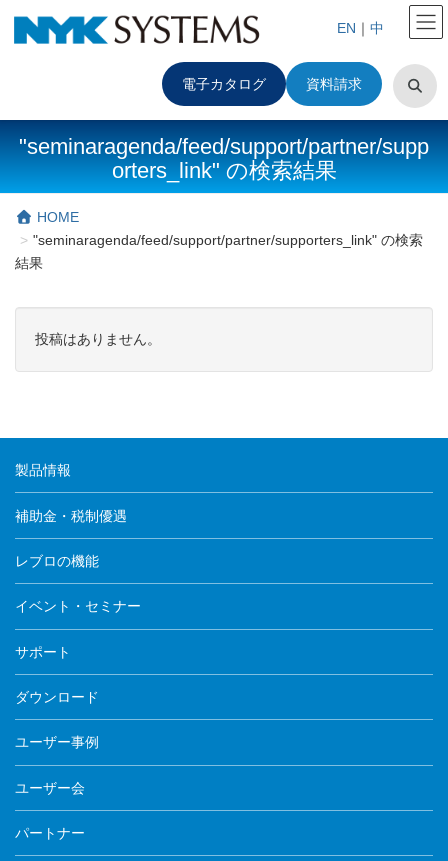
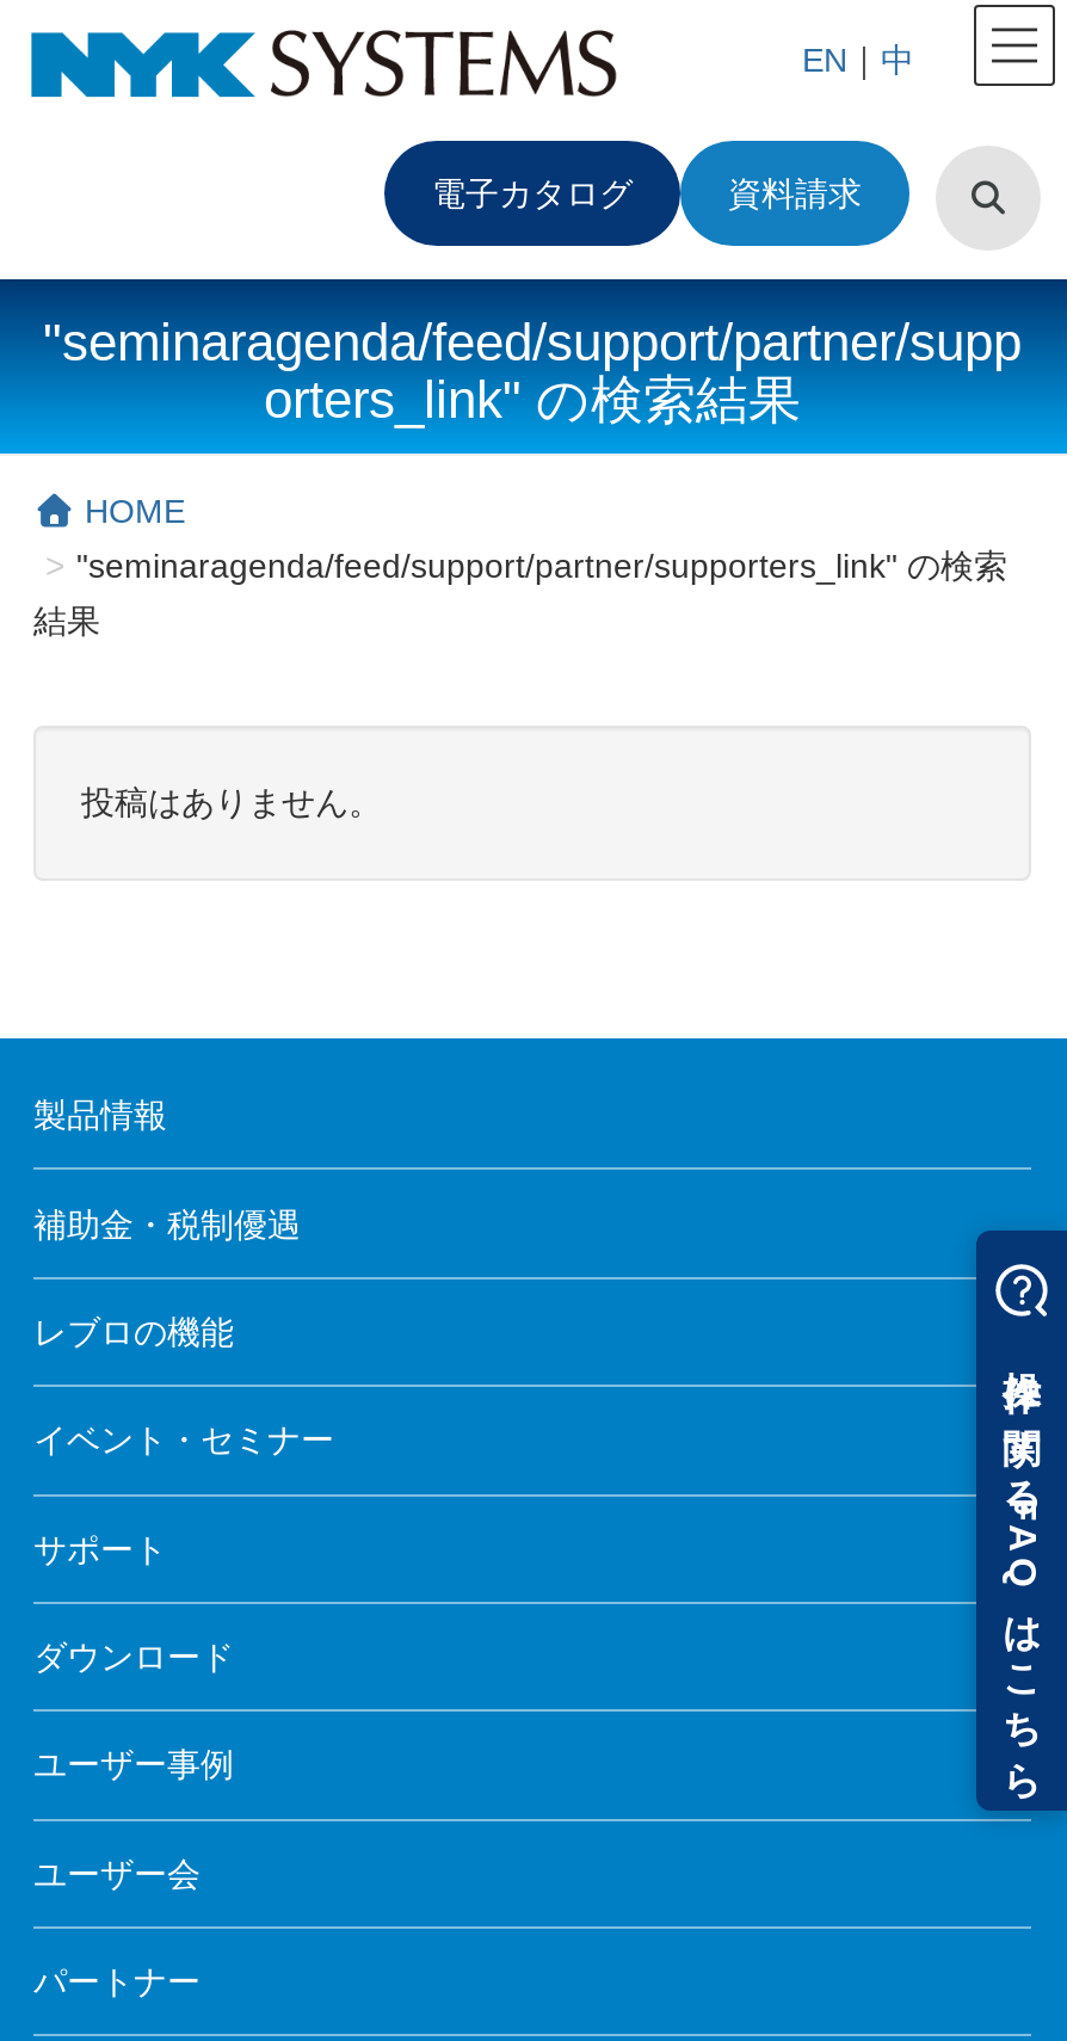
+ [image]
